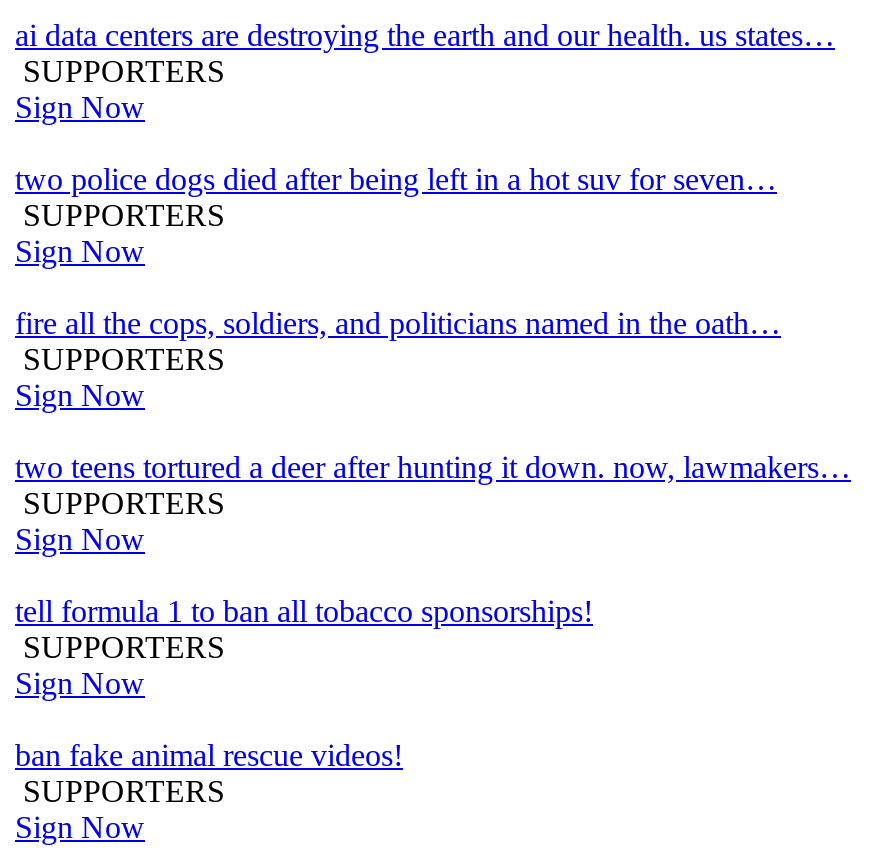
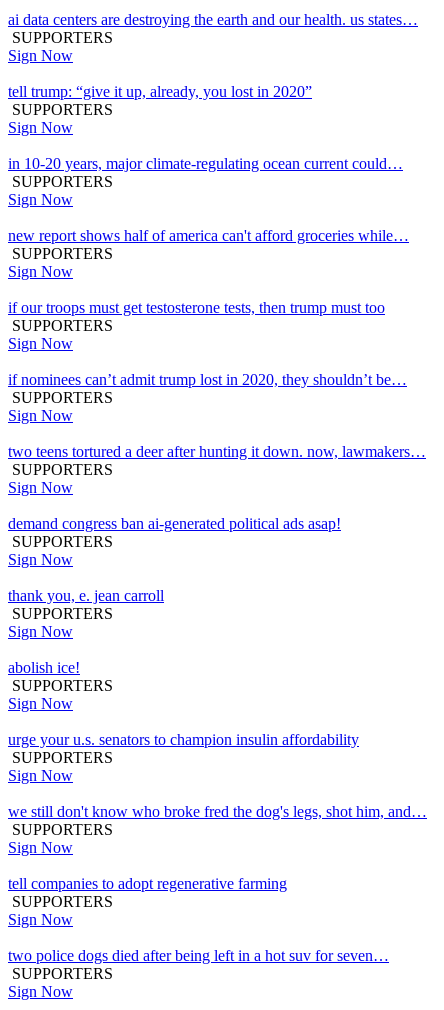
+ tell trump: “give it up, already, you lost in 2020”

moved down: two police dogs died after being left in a hot suv for seven…

- fire all the cops, soldiers, and politicians named in the oath…
+ in 10-20 years, major climate-regulating ocean current could…
+ SUPPORTERS
+ Sign Now
+ new report shows half of america can't afford groceries while…
+ SUPPORTERS
+ Sign Now
+ if our troops must get testosterone tests, then trump must too
+ SUPPORTERS
+ Sign Now
+ if nominees can’t admit trump lost in 2020, they shouldn’t be…

- tell formula 1 to ban all tobacco sponsorships!
+ demand congress ban ai-generated political ads asap!

- ban fake animal rescue videos!
+ thank you, e. jean carroll
+ SUPPORTERS
+ Sign Now
+ abolish ice!
+ SUPPORTERS
+ Sign Now
+ urge your u.s. senators to champion insulin affordability
+ SUPPORTERS
+ Sign Now
+ we still don't know who broke fred the dog's legs, shot him, and…
+ SUPPORTERS
+ Sign Now
+ tell companies to adopt regenerative farming
+ SUPPORTERS
+ Sign Now
